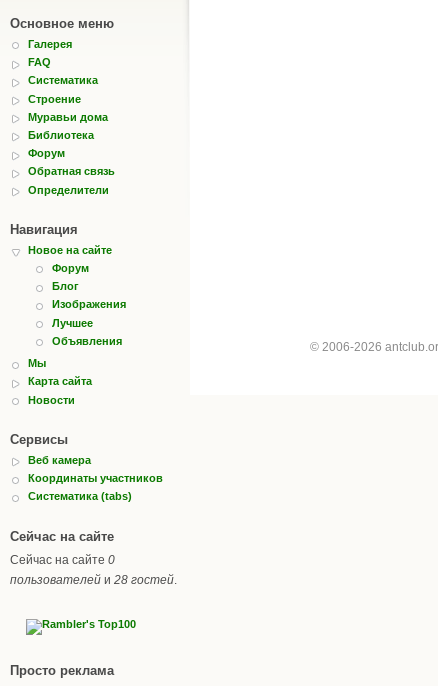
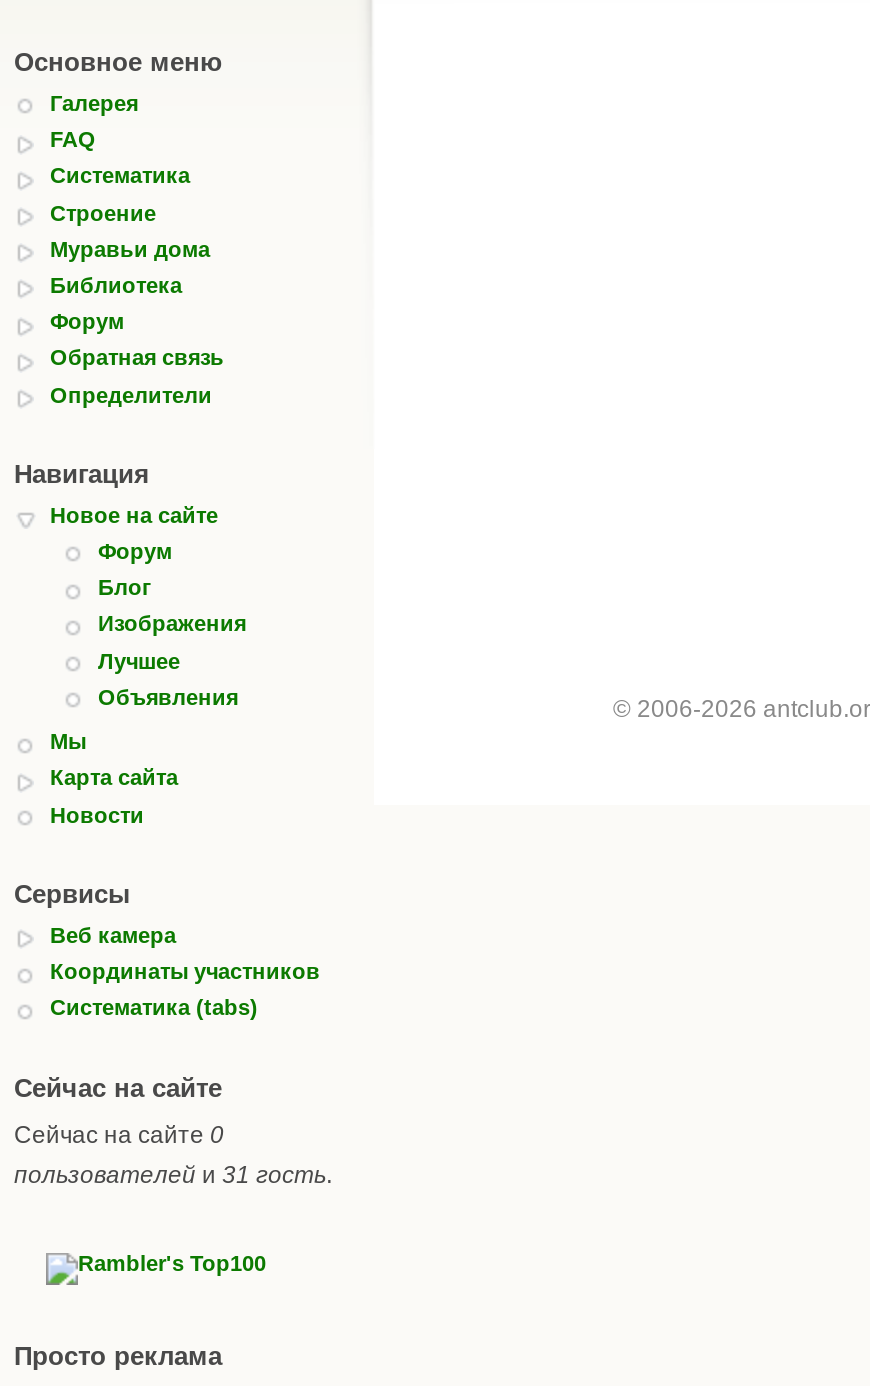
- пользователей и 28 гостей.
+ пользователей и 31 гость.
